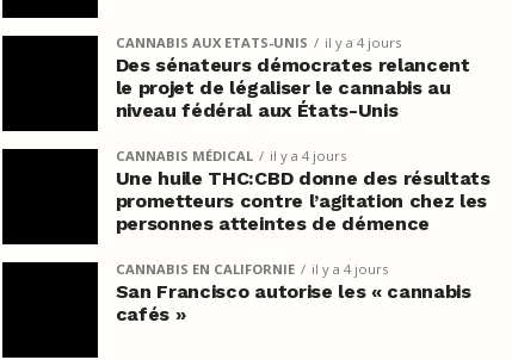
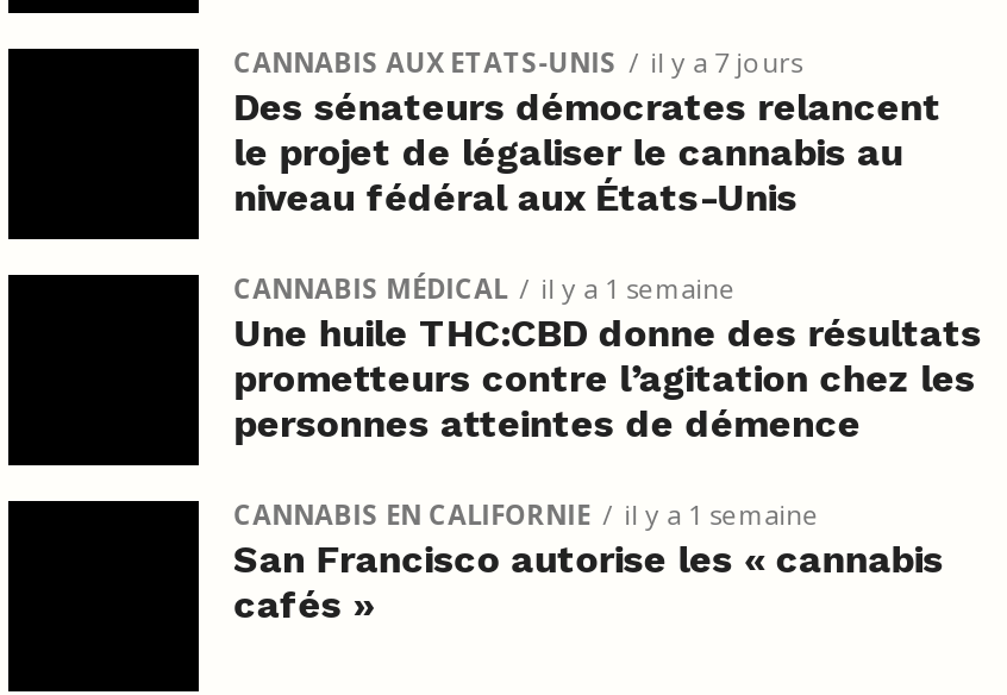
- CANNABIS AUX ETATS-UNIS il y a 4 jours
+ CANNABIS AUX ETATS-UNIS il y a 7 jours

- CANNABIS MÉDICAL il y a 4 jours
+ CANNABIS MÉDICAL il y a 1 semaine

- CANNABIS EN CALIFORNIE il y a 4 jours
+ CANNABIS EN CALIFORNIE il y a 1 semaine
